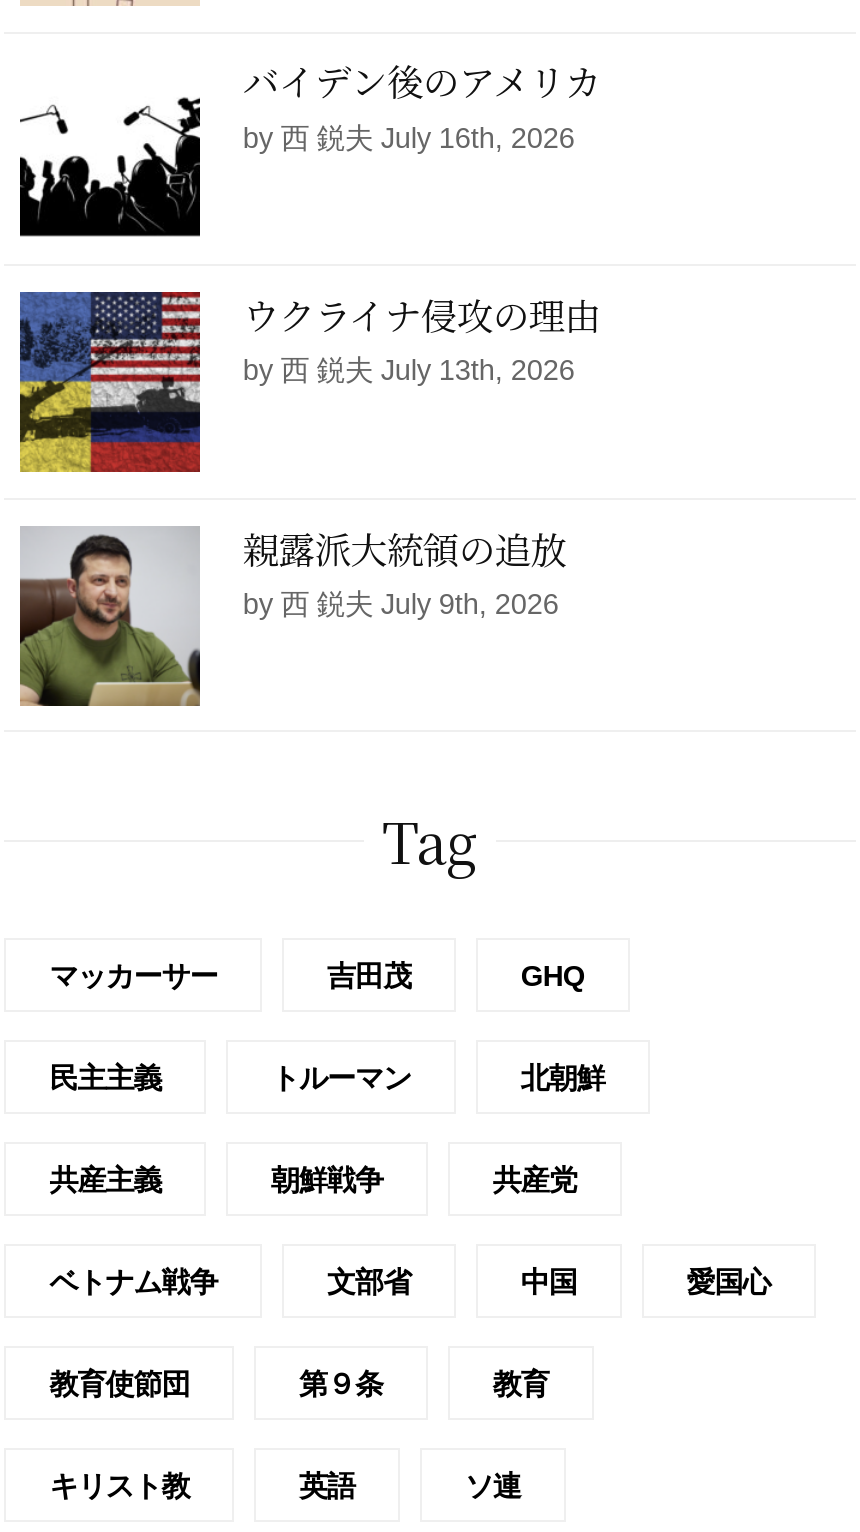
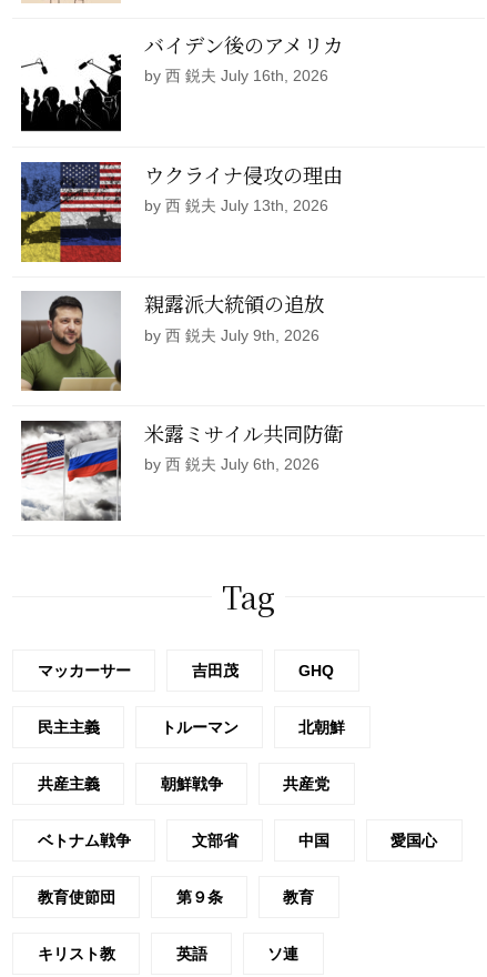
+ [image]
+ 米露ミサイル共同防衛
+ by 西 鋭夫 July 6th, 2026
